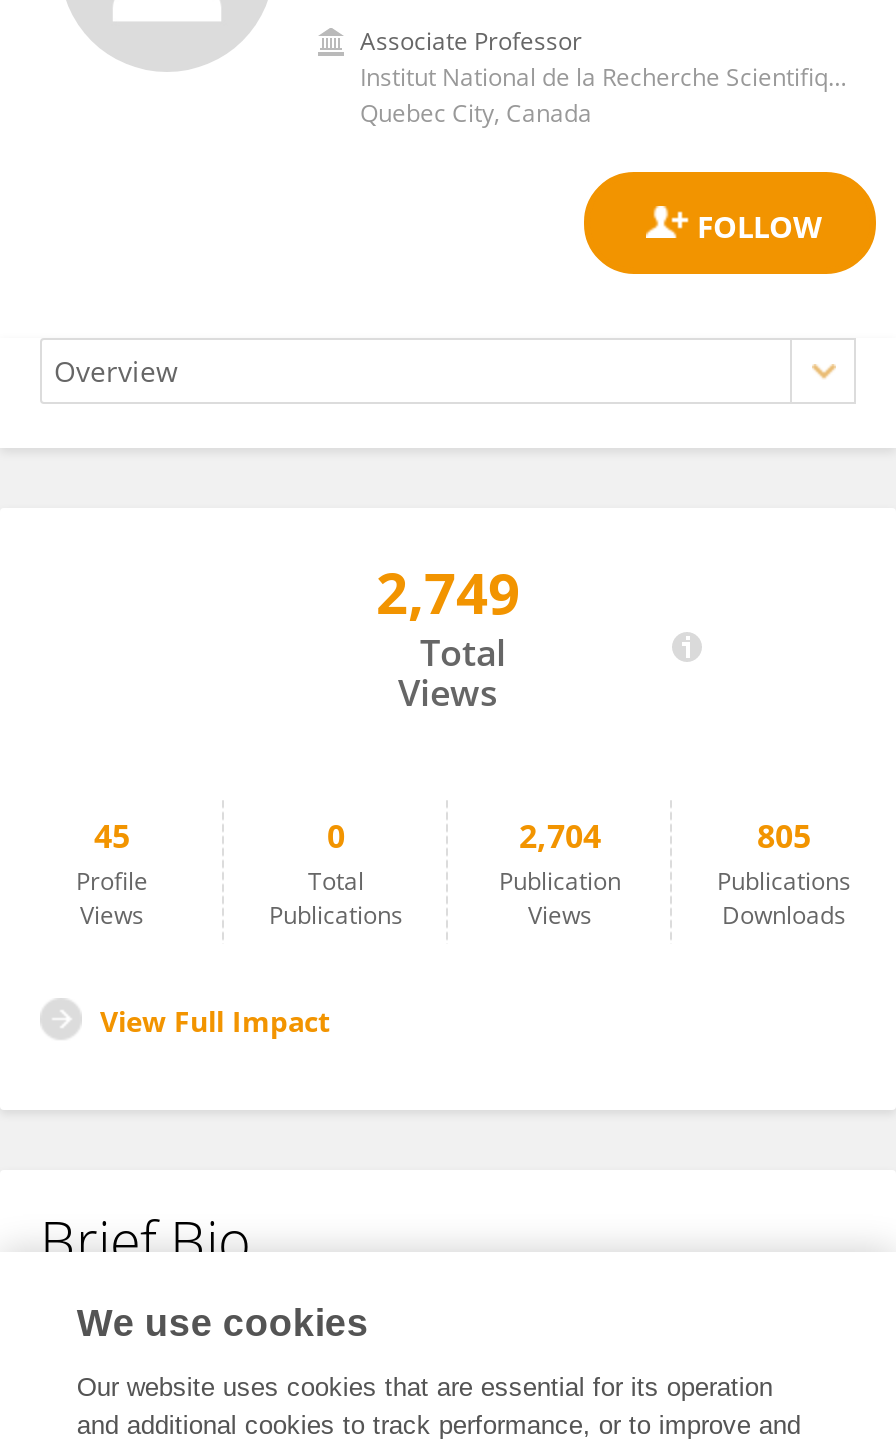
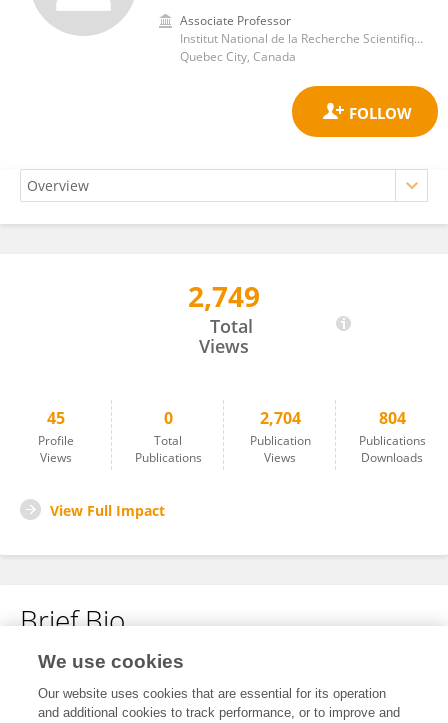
- 805
+ 804
